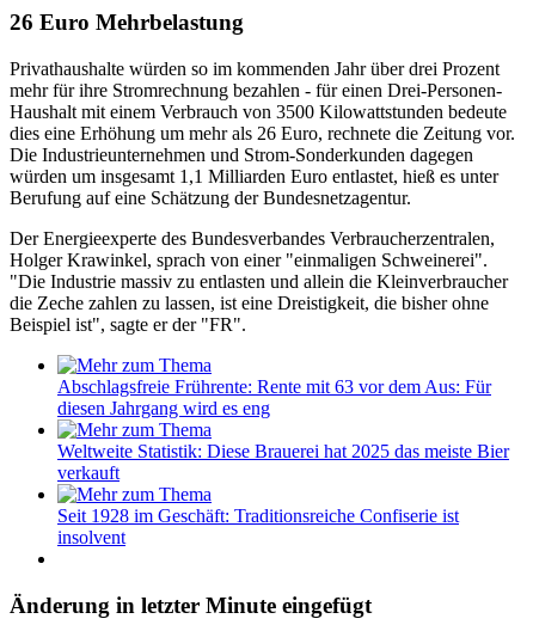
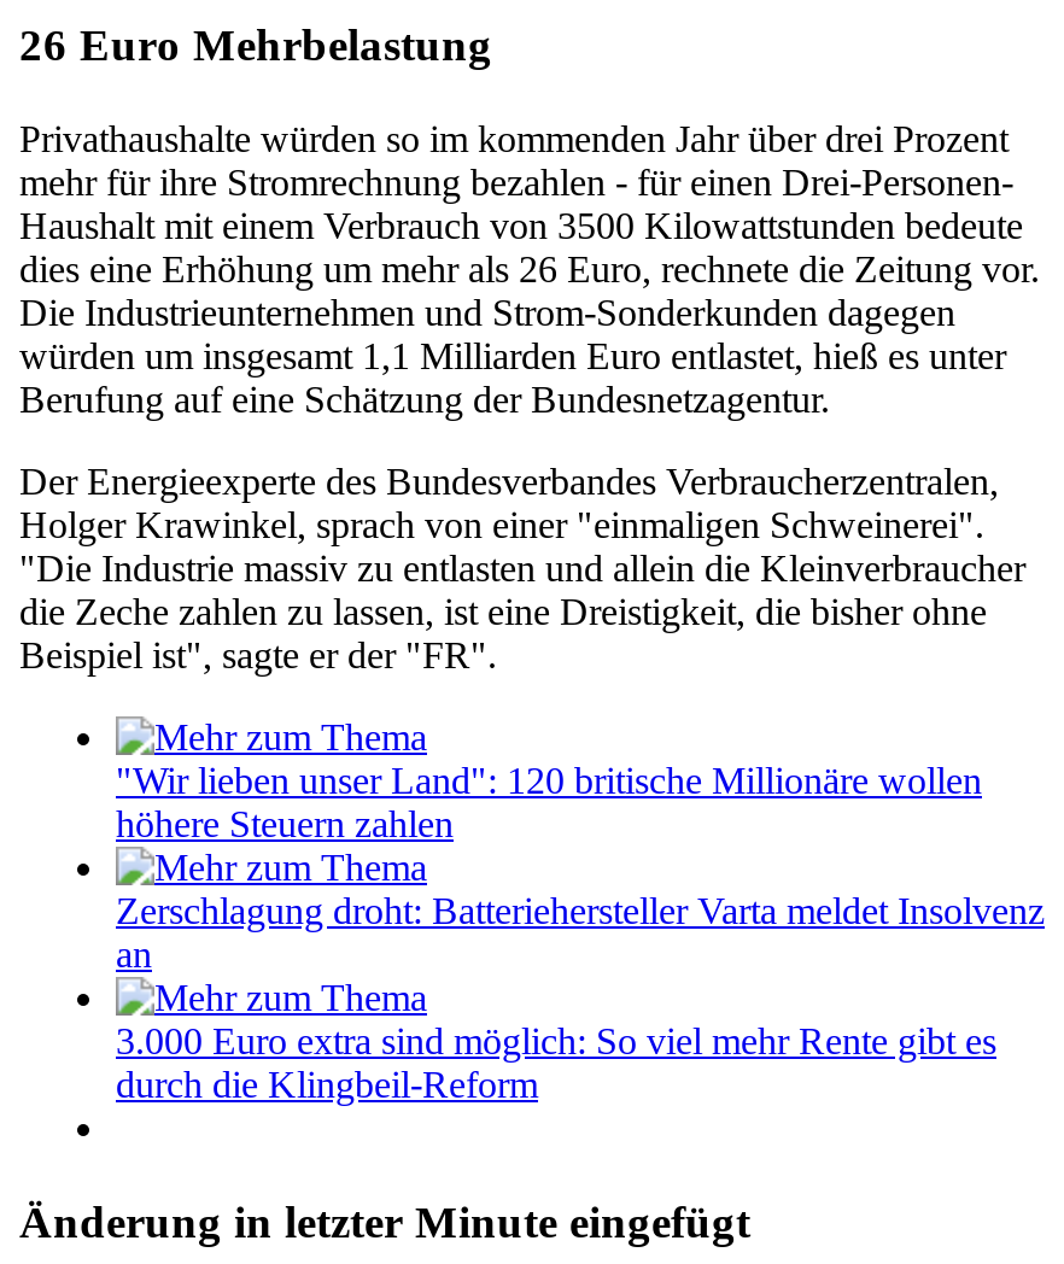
- Abschlagsfreie Frührente: Rente mit 63 vor dem Aus: Für
- diesen Jahrgang wird es eng
+ "Wir lieben unser Land": 120 britische Millionäre wollen
+ höhere Steuern zahlen

- Weltweite Statistik: Diese Brauerei hat 2025 das meiste Bier
- verkauft
+ Zerschlagung droht: Batteriehersteller Varta meldet Insolvenz
+ an

- Seit 1928 im Geschäft: Traditionsreiche Confiserie ist
- insolvent
+ 3.000 Euro extra sind möglich: So viel mehr Rente gibt es
+ durch die Klingbeil-Reform
